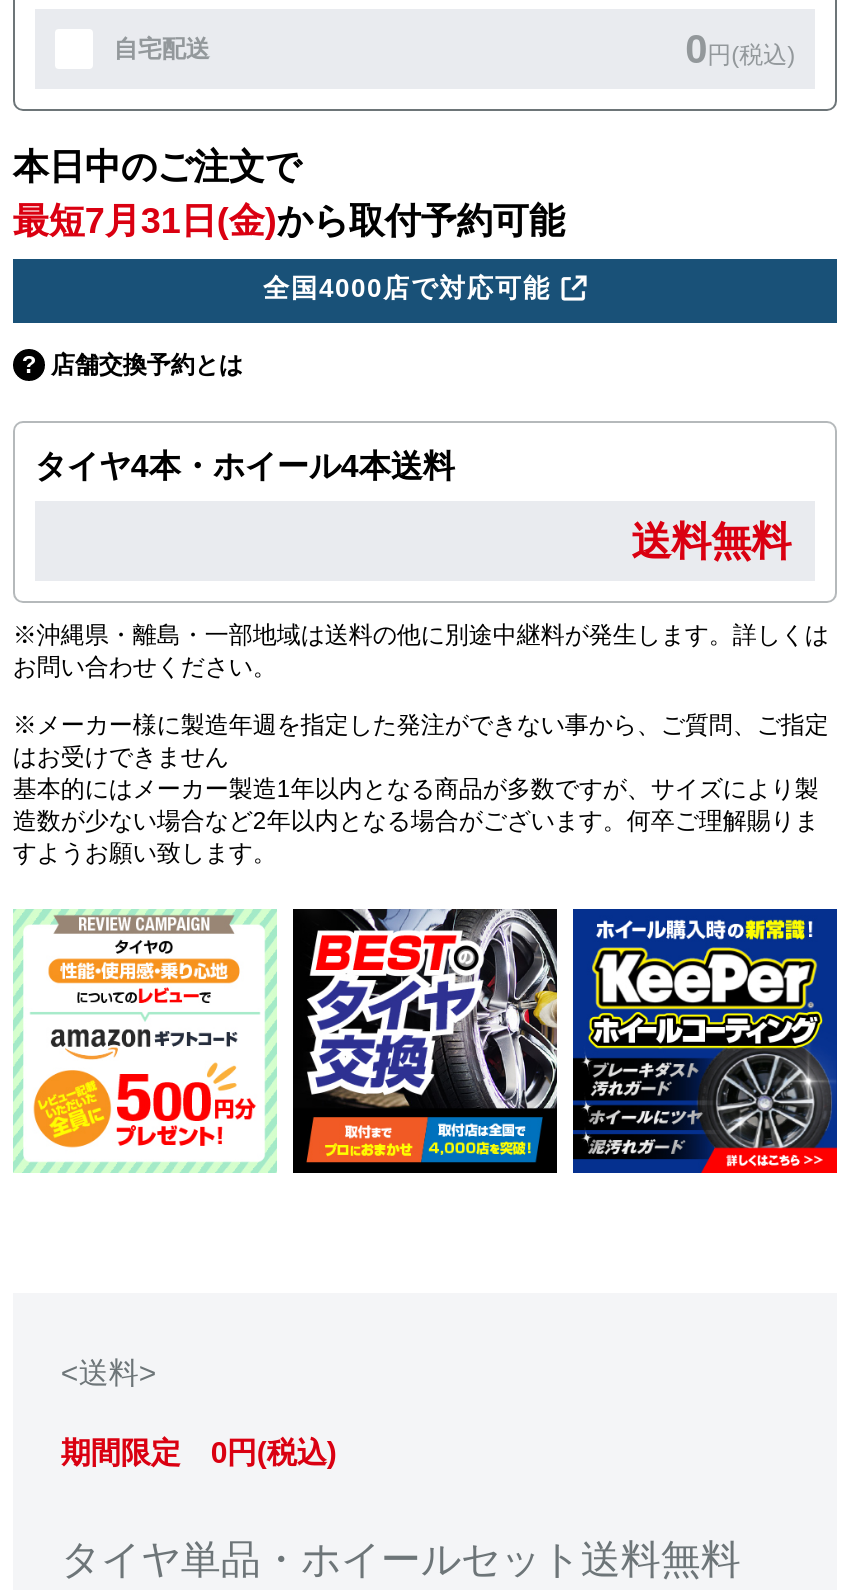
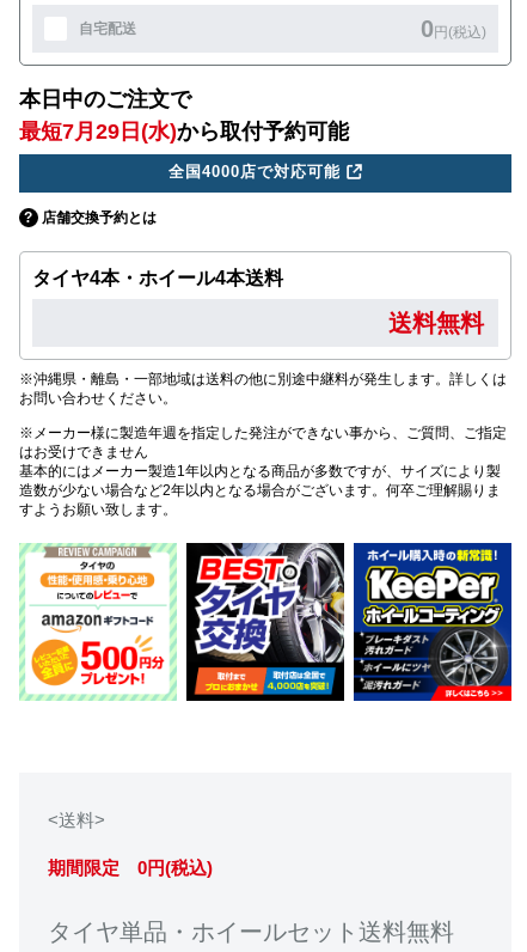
- 最短7月31日(金)から取付予約可能
+ 最短7月29日(水)から取付予約可能
